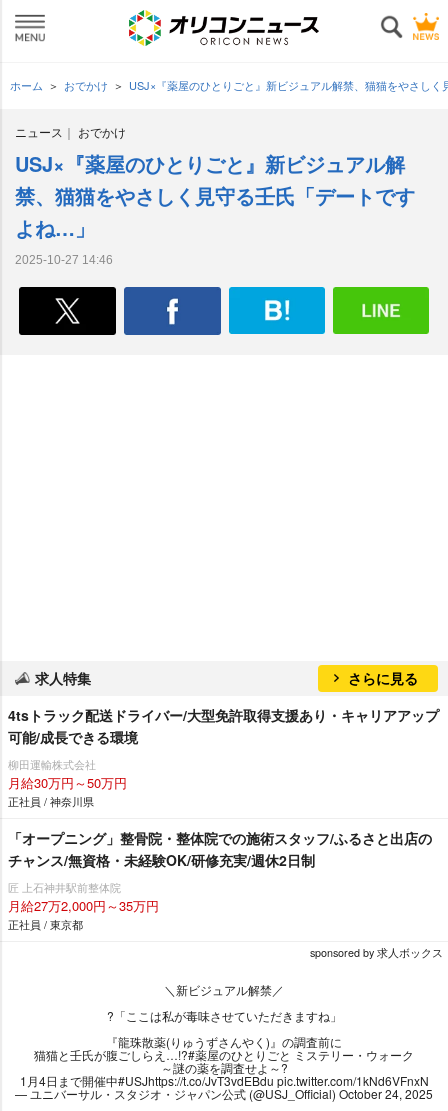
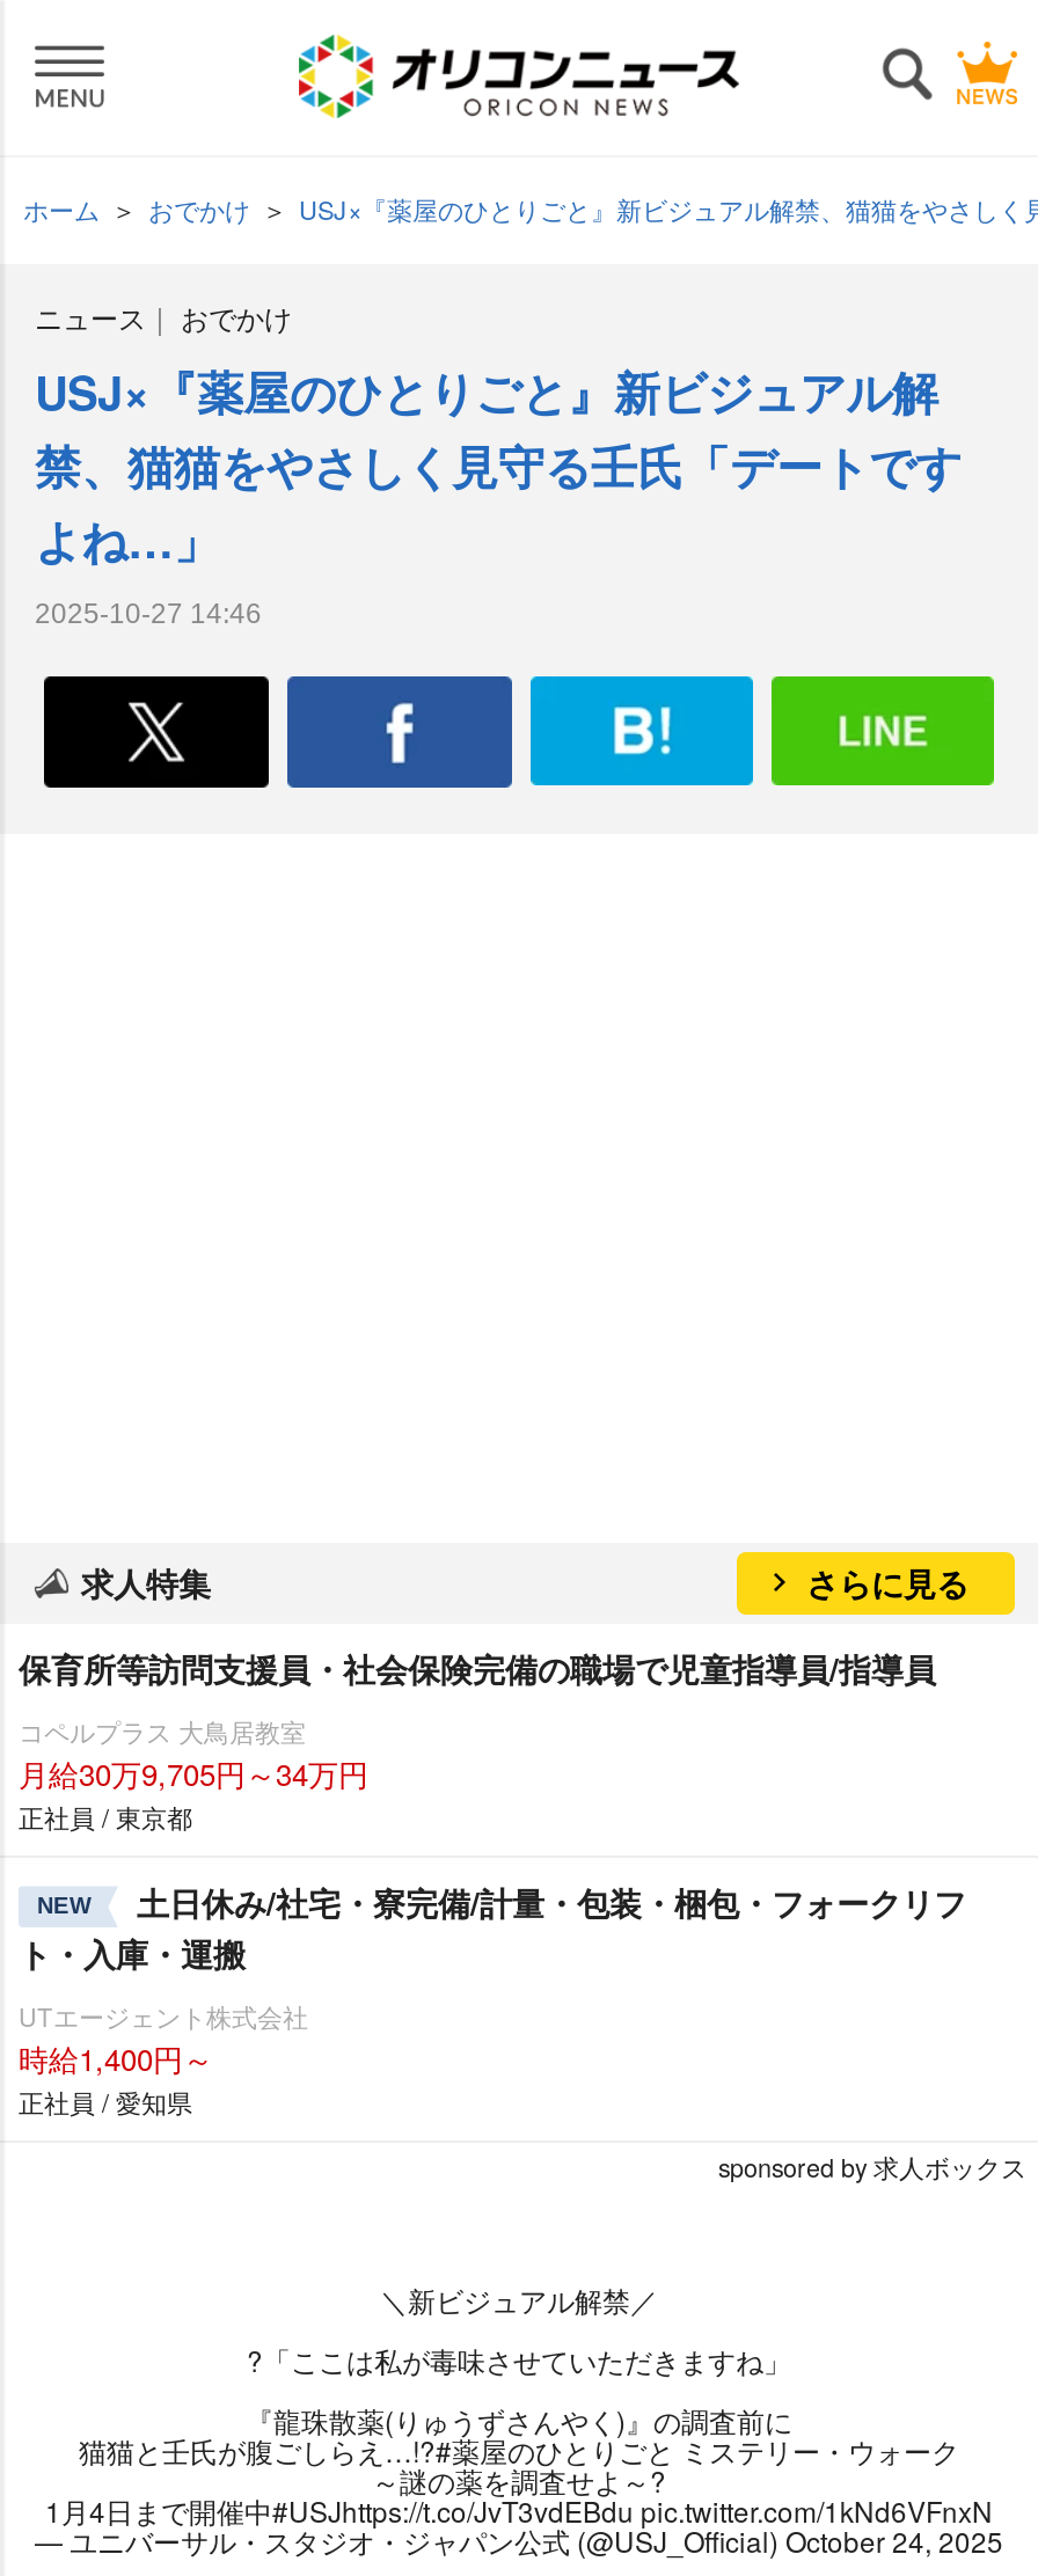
- 4tsトラック配送ドライバー/大型免許取得支援あり・キャリアアップ
- 可能/成長できる環境
- 柳田運輸株式会社
- 月給30万円～50万円
- 正社員 / 神奈川県
- 「オープニング」整骨院・整体院での施術スタッフ/ふるさと出店の
- チャンス/無資格・未経験OK/研修充実/週休2日制
- 匠 上石神井駅前整体院
- 月給27万2,000円～35万円
+ 保育所等訪問支援員・社会保険完備の職場で児童指導員/指導員
+ コペルプラス 大鳥居教室
+ 月給30万9,705円～34万円

moved up: 正社員 / 東京都

+ NEW
+ 土日休み/社宅・寮完備/計量・包装・梱包・フォークリフ
+ ト・入庫・運搬
+ UTエージェント株式会社
+ 時給1,400円～
+ 正社員 / 愛知県

moved up: sponsored by 求人ボックス
